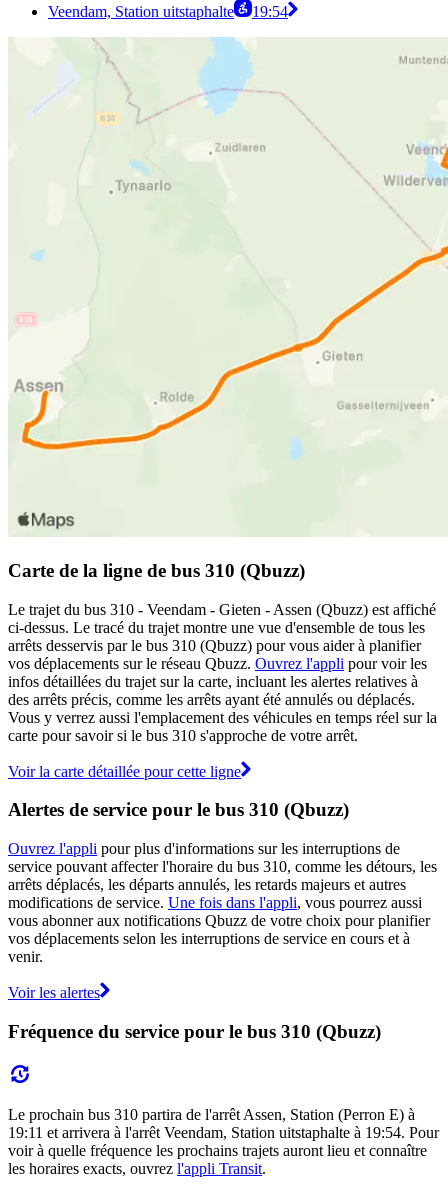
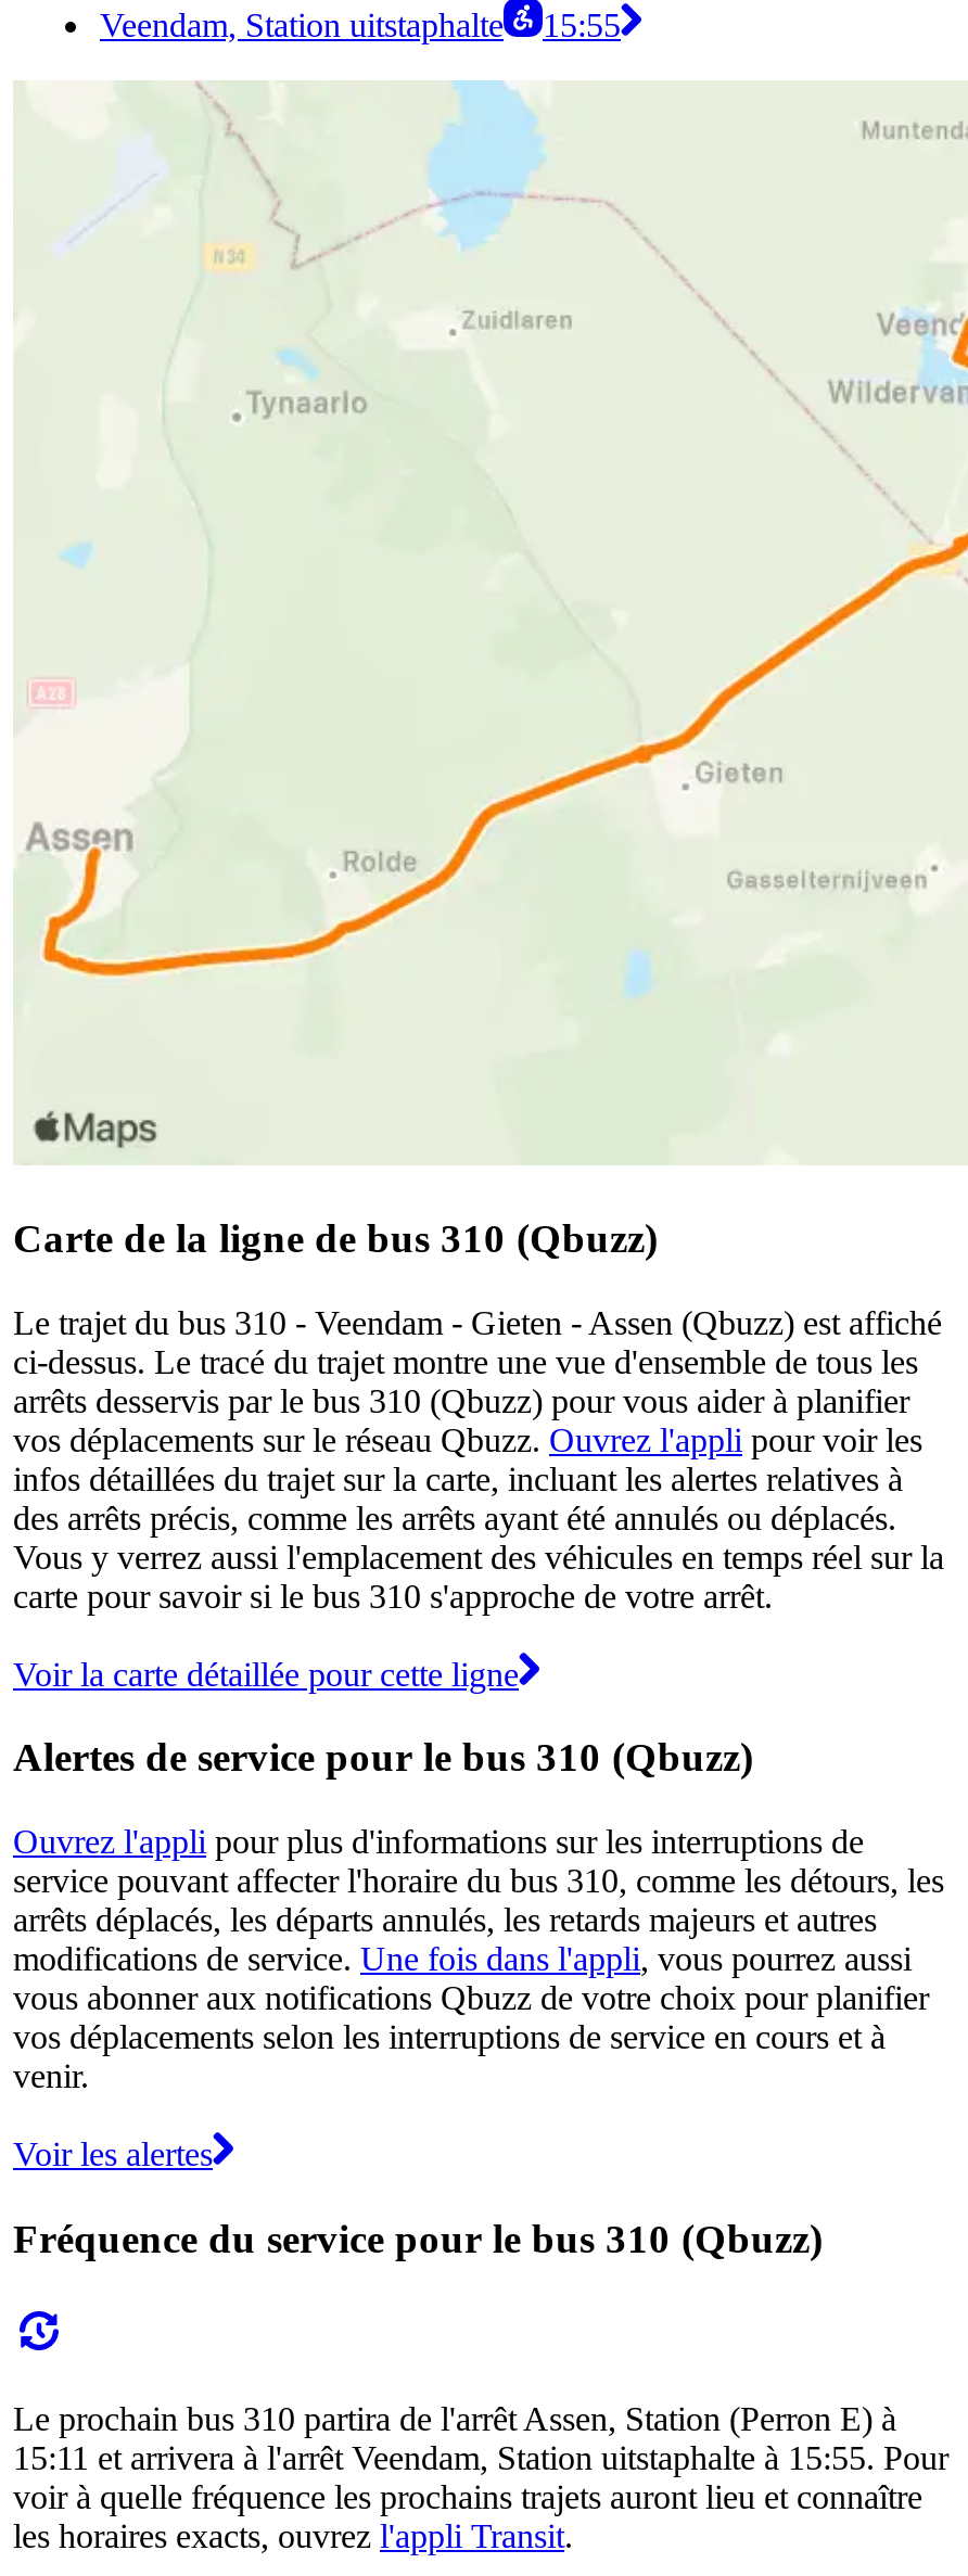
- Veendam, Station uitstaphalte 19:54
+ Veendam, Station uitstaphalte 15:55

- 19:11 et arrivera à l'arrêt Veendam, Station uitstaphalte à 19:54. Pour
+ 15:11 et arrivera à l'arrêt Veendam, Station uitstaphalte à 15:55. Pour
